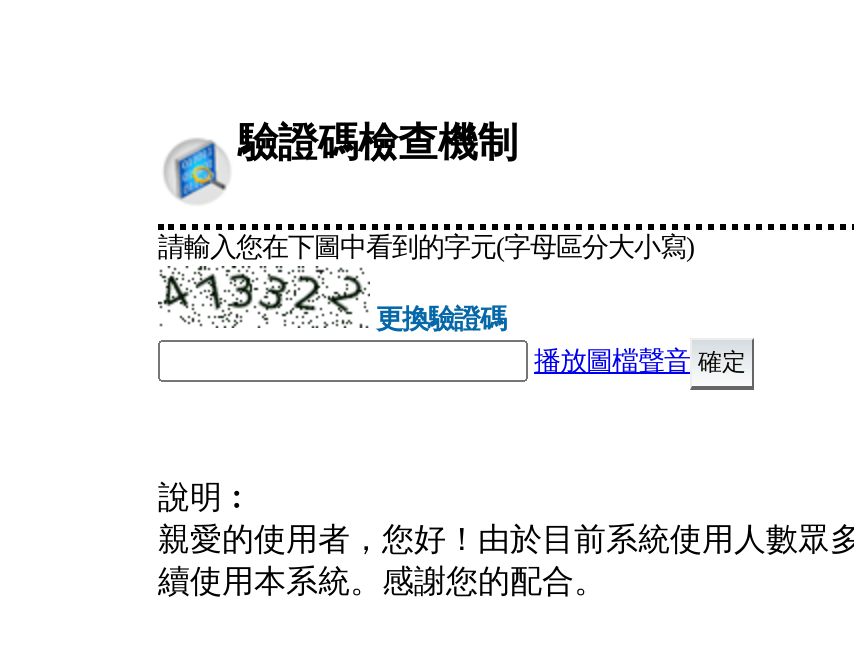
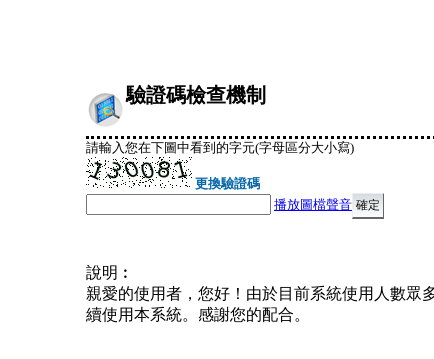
- [image]
+ [image]
